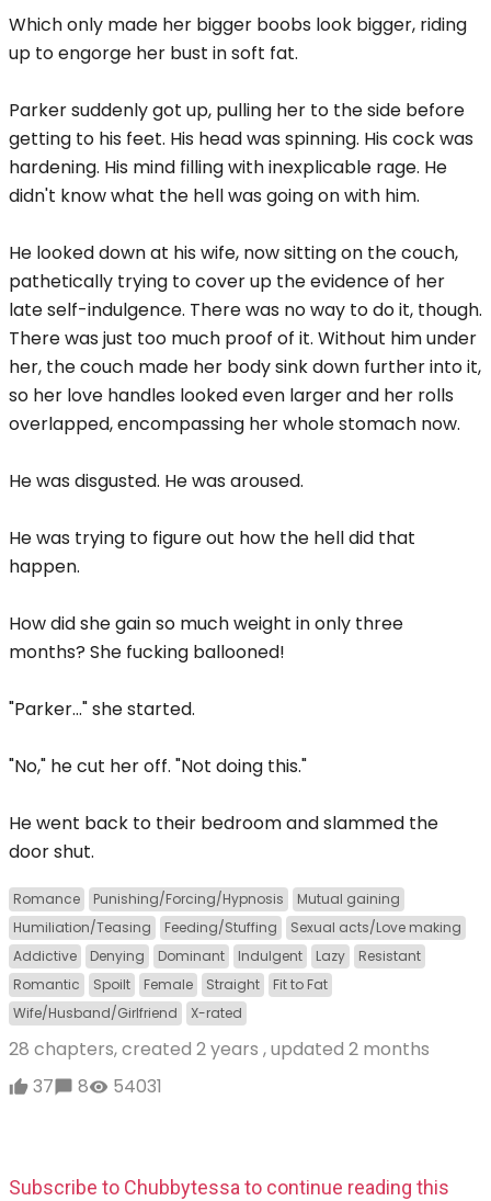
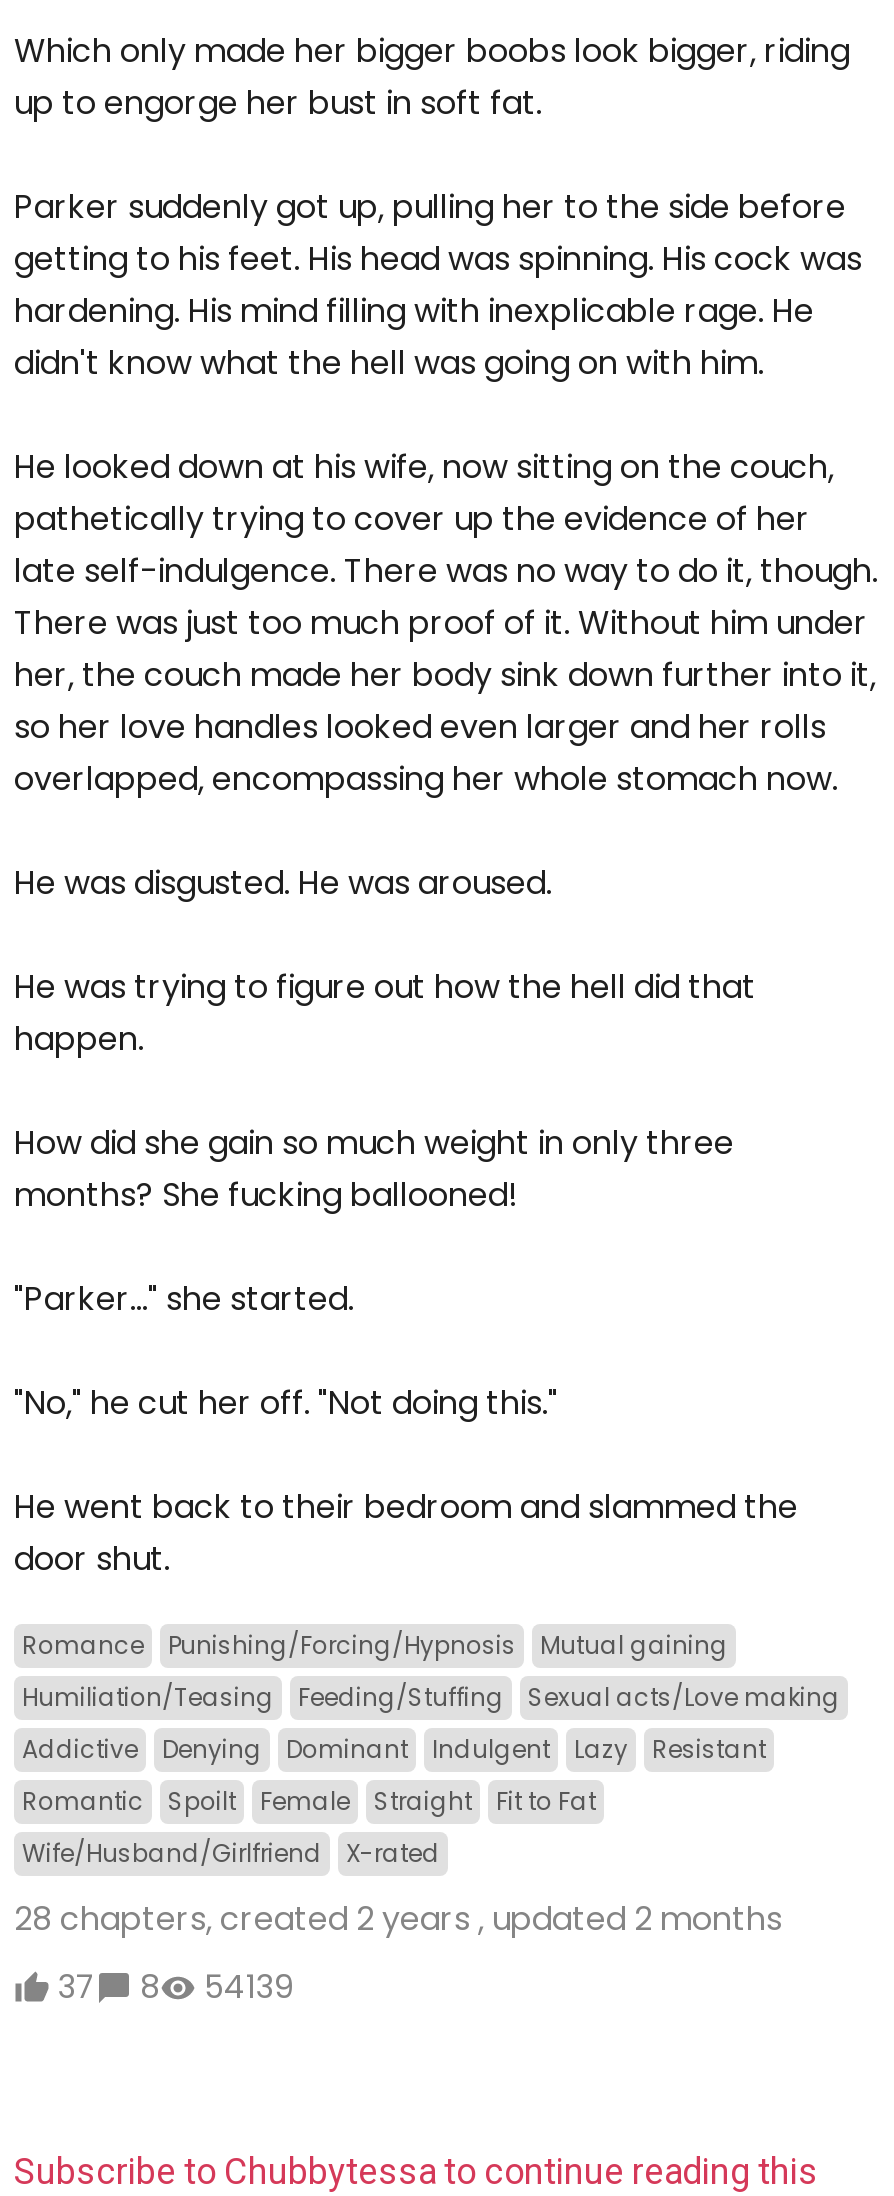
- 37 8 54031
+ 37 8 54139
